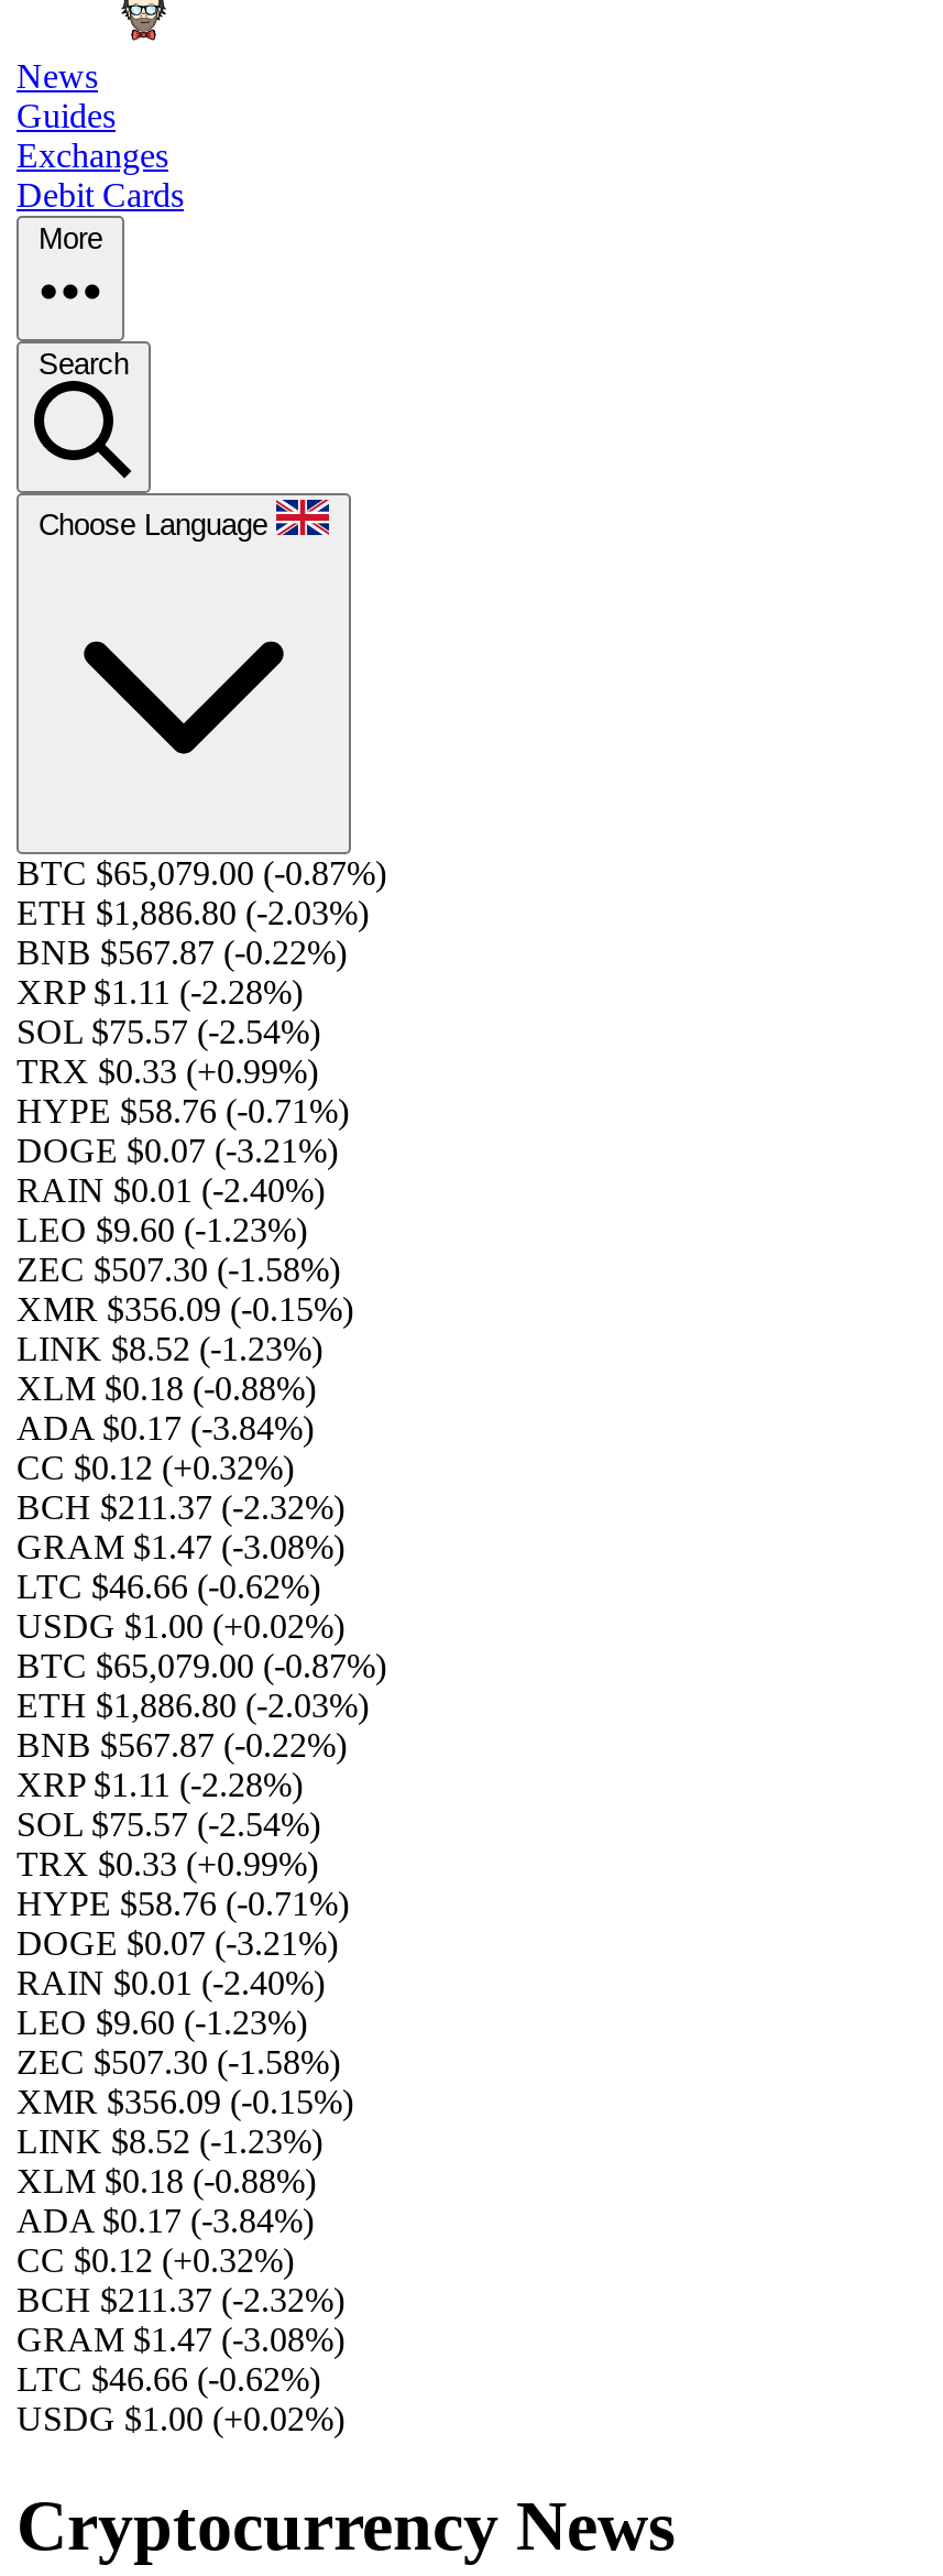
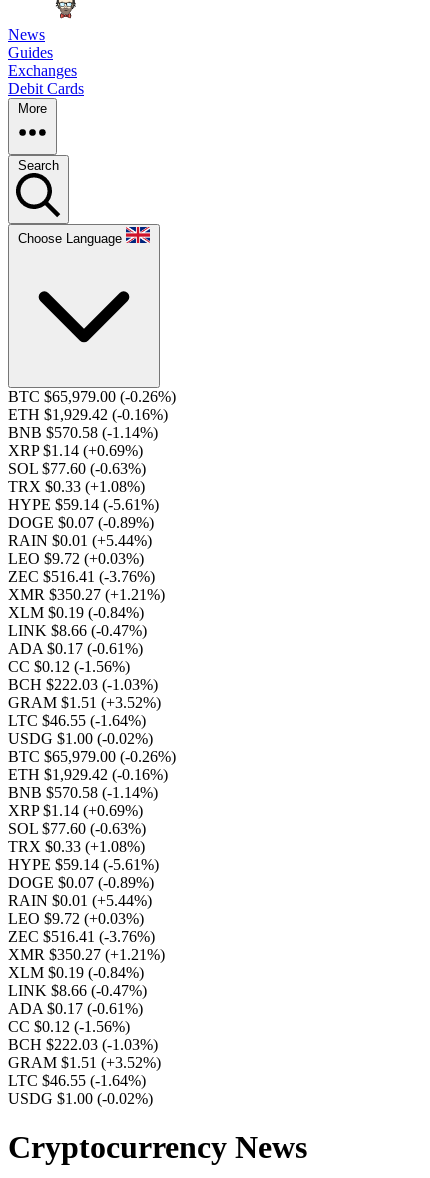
- BTC $65,079.00(-0.87%)
- ETH $1,886.80 (-2.03%)
- BNB $567.87 (-0.22%)
- XRP $1.11 (-2.28%)
- SOL $75.57 (-2.54%)
- TRX $0.33 (+0.99%)
- HYPE $58.76 (-0.71%)
- DOGE $0.07 (-3.21%)
- RAIN $0.01 (-2.40%)
- LEO $9.60 (-1.23%)
- ZEC $507.30 (-1.58%)
- XMR $356.09(-0.15%)
- LINK $8.52 (-1.23%)
- XLM $0.18 (-0.88%)
- ADA $0.17 (-3.84%)
- CC $0.12 (+0.32%)
- BCH $211.37 (-2.32%)
- GRAM $1.47 (-3.08%)
- LTC $46.66 (-0.62%)
- USDG $1.00(+0.02%)
- BTC $65,079.00 (-0.87%)
- ETH $1,886.80 (-2.03%)
- BNB $567.87 (-0.22%)
- XRP $1.11 (-2.28%)
- SOL $75.57 (-2.54%)
- TRX $0.33 (+0.99%)
- HYPE $58.76 (-0.71%)
- DOGE $0.07 (-3.21%)
- RAIN $0.01 (-2.40%)
- LEO $9.60 (-1.23%)
- ZEC $507.30 (-1.58%)
- XMR $356.09(-0.15%)
- LINK $8.52 (-1.23%)
- XLM $0.18 (-0.88%)
- ADA $0.17 (-3.84%)
- CC $0.12 (+0.32%)
- BCH $211.37 (-2.32%)
- GRAM $1.47 (-3.08%)
- LTC $46.66 (-0.62%)
- USDG $1.00(+0.02%)
+ BTC $65,979.00(-0.26%)
+ ETH $1,929.42 (-0.16%)
+ BNB $570.58 (-1.14%)
+ XRP $1.14 (+0.69%)
+ SOL $77.60 (-0.63%)
+ TRX $0.33 (+1.08%)
+ HYPE $59.14 (-5.61%)
+ DOGE $0.07 (-0.89%)
+ RAIN $0.01 (+5.44%)
+ LEO $9.72 (+0.03%)
+ ZEC $516.41 (-3.76%)
+ XMR $350.27(+1.21%)
+ XLM $0.19 (-0.84%)
+ LINK $8.66 (-0.47%)
+ ADA $0.17 (-0.61%)
+ CC $0.12 (-1.56%)
+ BCH $222.03 (-1.03%)
+ GRAM $1.51 (+3.52%)
+ LTC $46.55 (-1.64%)
+ USDG $1.00(-0.02%)
+ BTC $65,979.00 (-0.26%)
+ ETH $1,929.42 (-0.16%)
+ BNB $570.58 (-1.14%)
+ XRP $1.14 (+0.69%)
+ SOL $77.60 (-0.63%)
+ TRX $0.33 (+1.08%)
+ HYPE $59.14 (-5.61%)
+ DOGE $0.07 (-0.89%)
+ RAIN $0.01 (+5.44%)
+ LEO $9.72 (+0.03%)
+ ZEC $516.41 (-3.76%)
+ XMR $350.27(+1.21%)
+ XLM $0.19 (-0.84%)
+ LINK $8.66 (-0.47%)
+ ADA $0.17 (-0.61%)
+ CC $0.12 (-1.56%)
+ BCH $222.03 (-1.03%)
+ GRAM $1.51 (+3.52%)
+ LTC $46.55 (-1.64%)
+ USDG $1.00(-0.02%)
